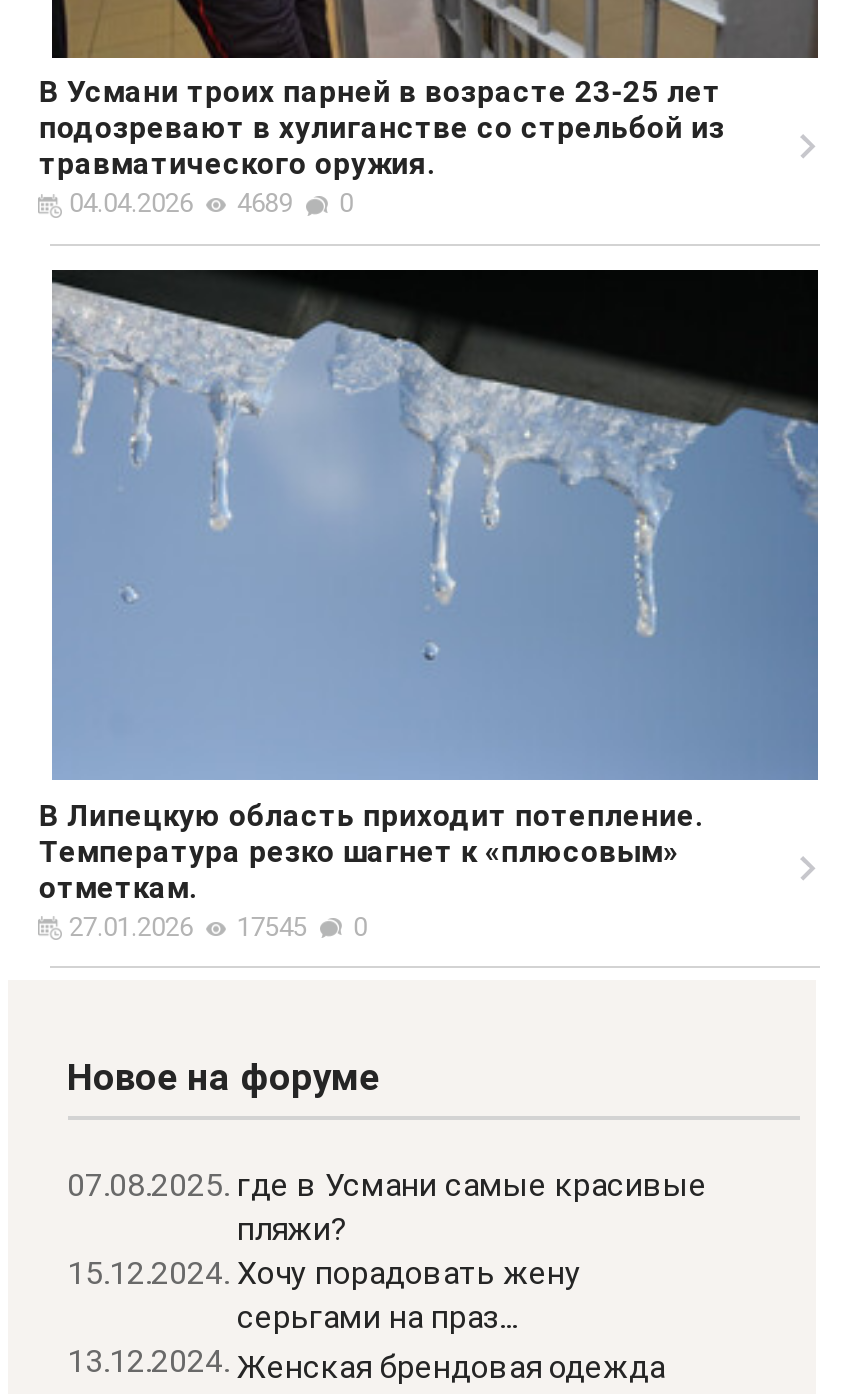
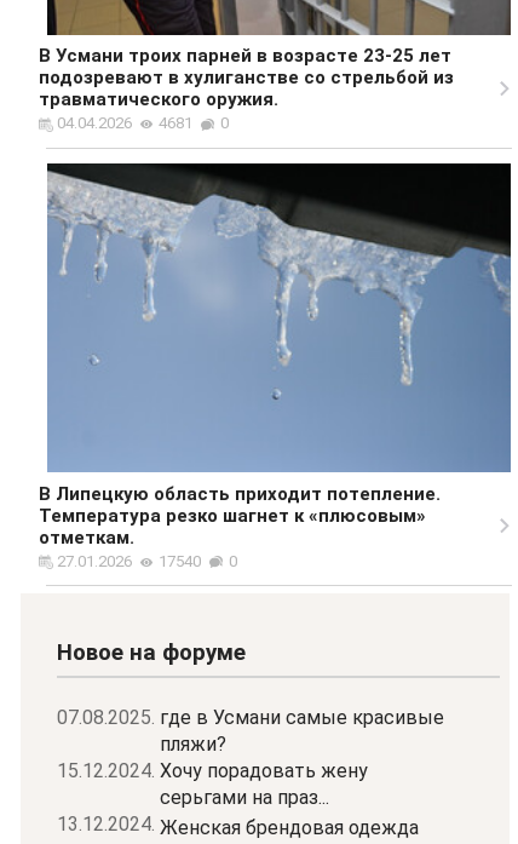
- 04.04.2026 4689 0
+ 04.04.2026 4681 0

- 27.01.2026 17545 0
+ 27.01.2026 17540 0
